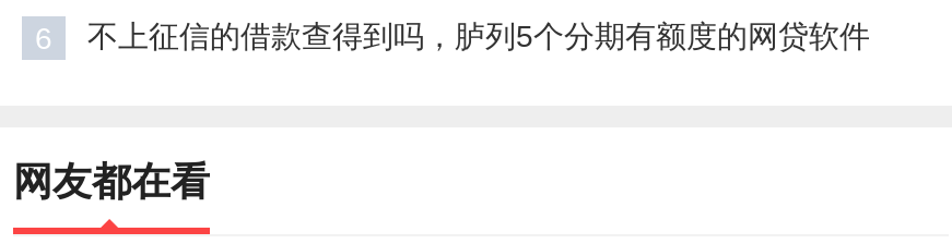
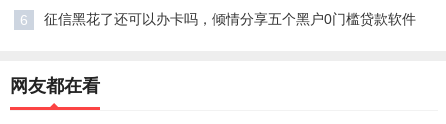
- 不上征信的借款查得到吗，胪列5个分期有额度的网贷软件
+ 征信黑花了还可以办卡吗，倾情分享五个黑户0门槛贷款软件
